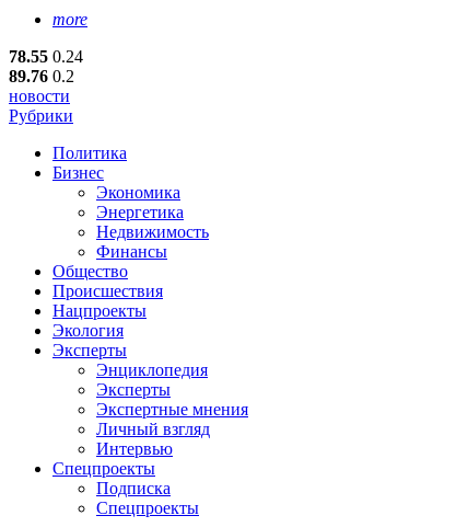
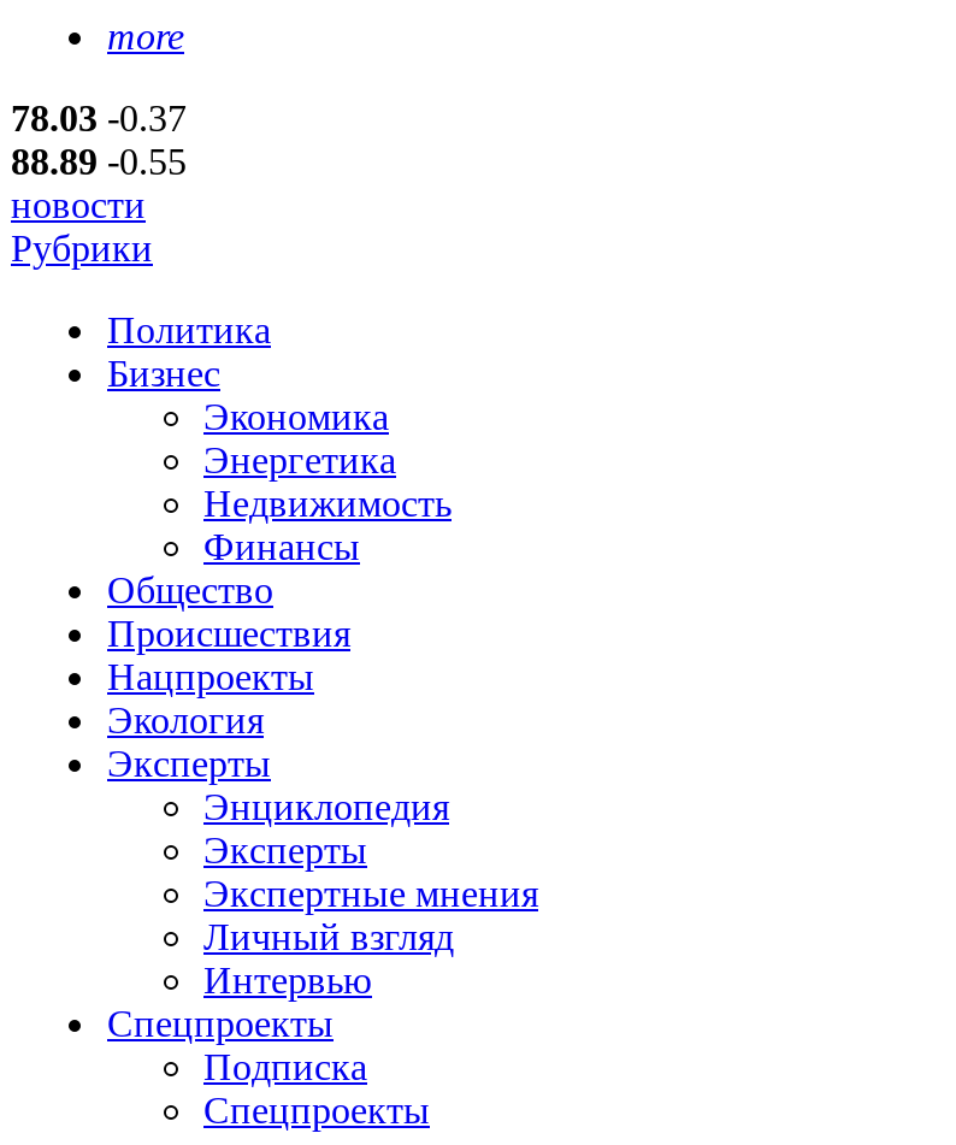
- 78.55 0.24
+ 78.03 -0.37

- 89.76 0.2
+ 88.89 -0.55
